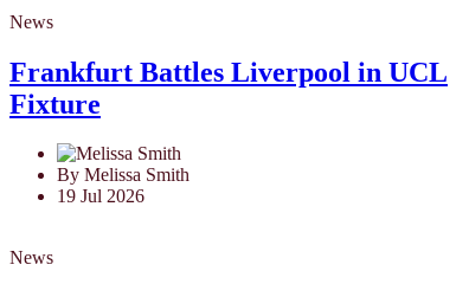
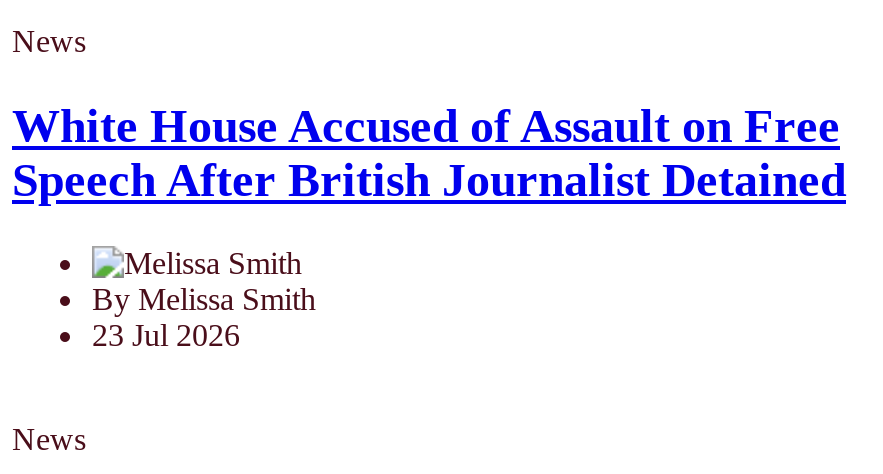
- Frankfurt Battles Liverpool in UCL
- Fixture
+ White House Accused of Assault on Free
+ Speech After British Journalist Detained

- 19 Jul 2026
+ 23 Jul 2026
